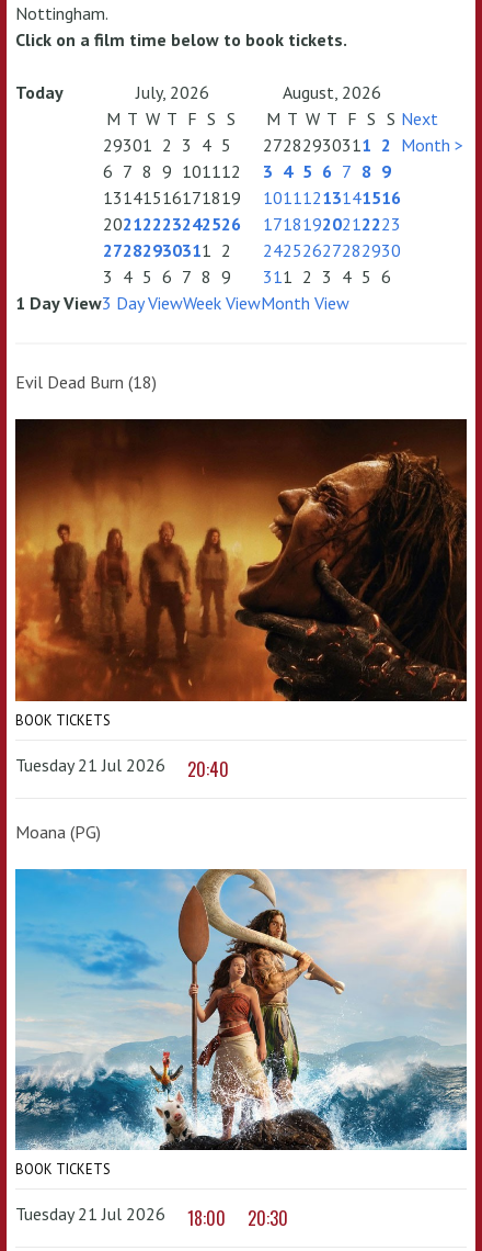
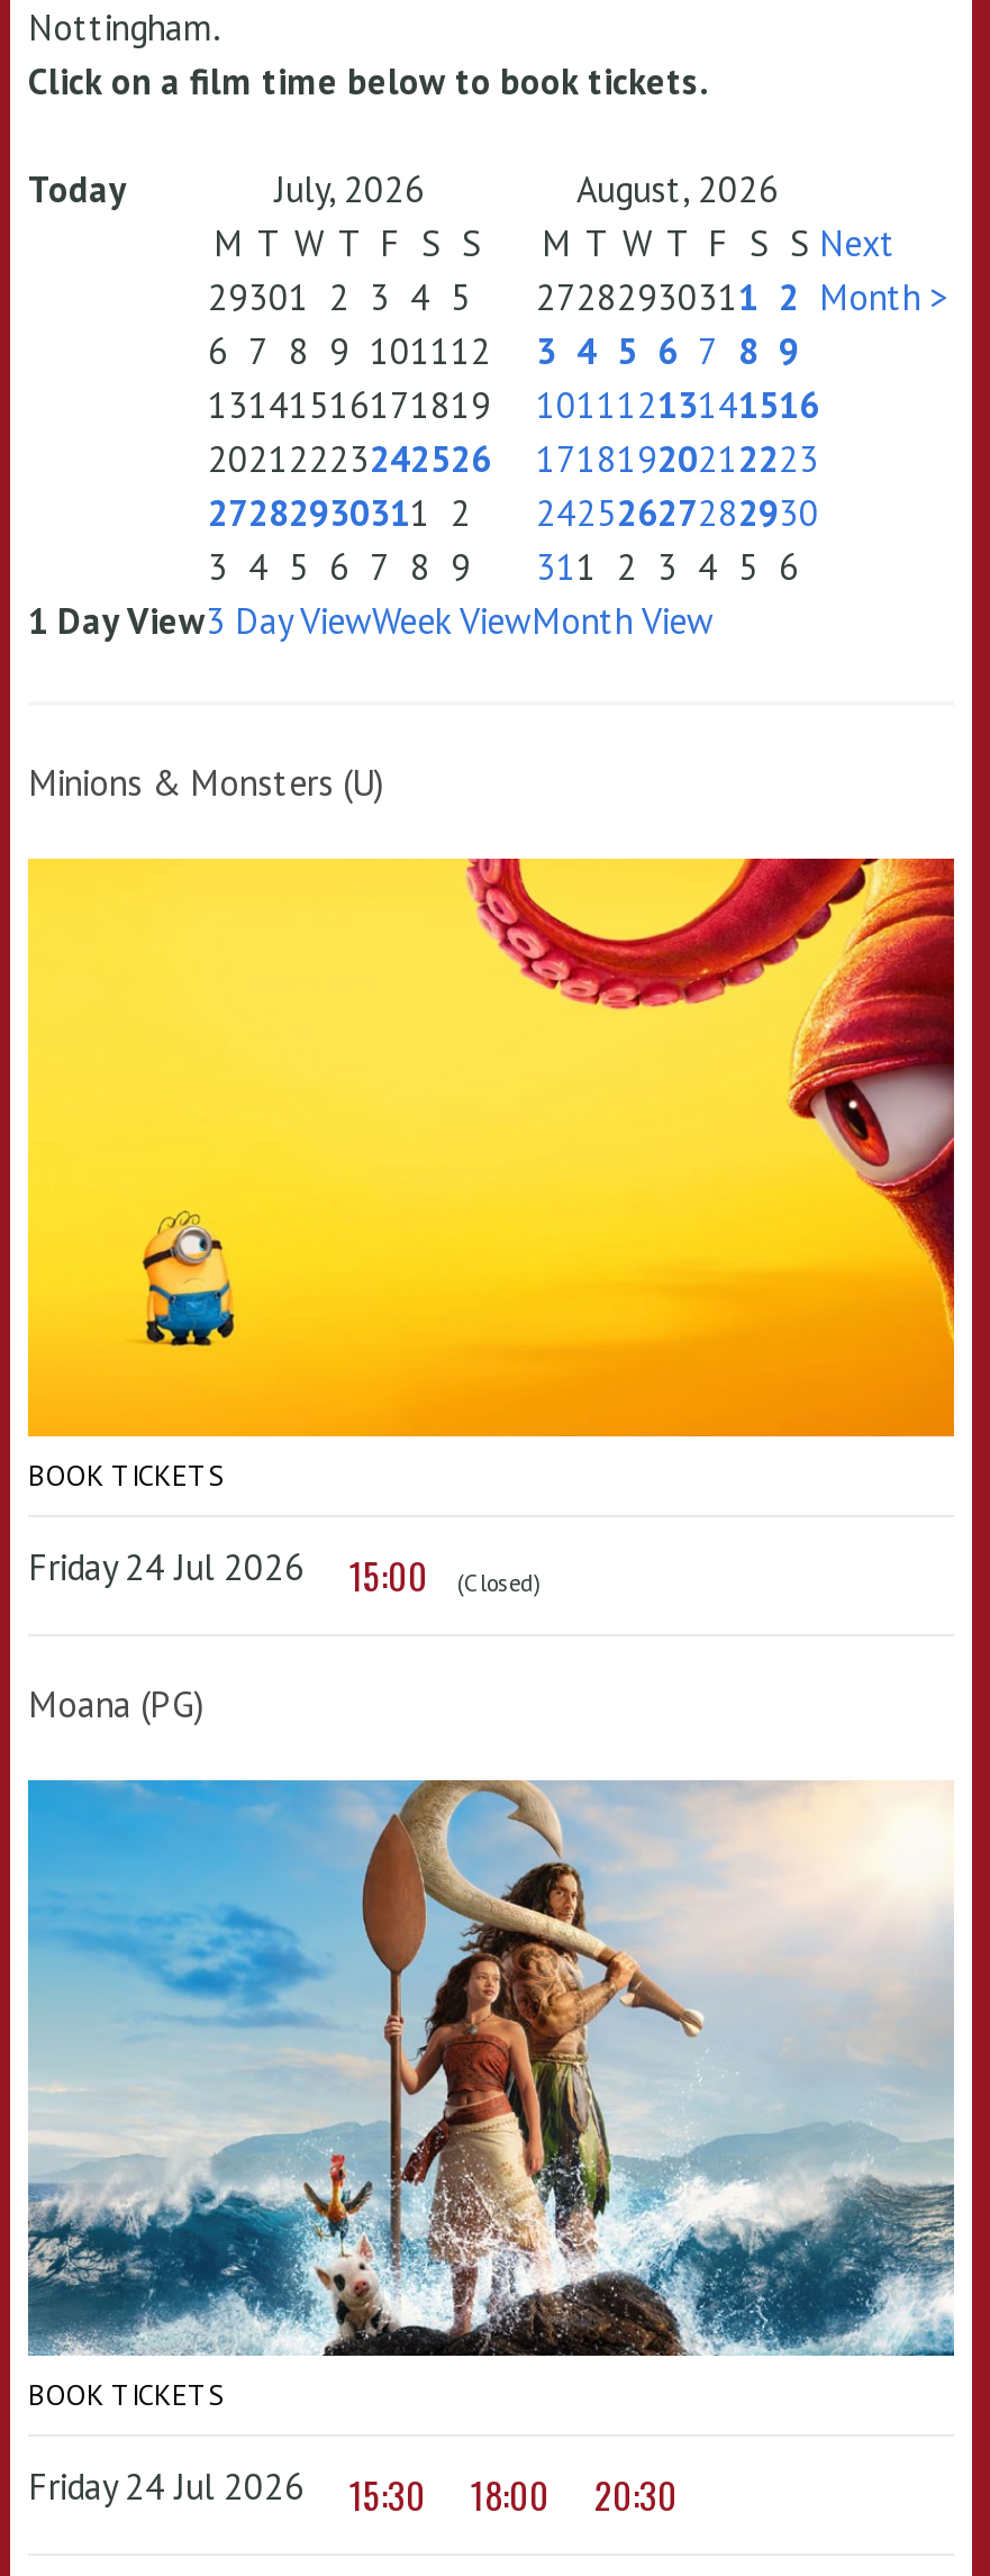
- Evil Dead Burn (18)
+ Minions & Monsters (U)

- [image]
+ [image]

- Tuesday 21 Jul 2026
- 20:40
+ Friday 24 Jul 2026
+ 15:00
+ (Closed)

- Tuesday 21 Jul 2026
+ Friday 24 Jul 2026
+ 15:30
